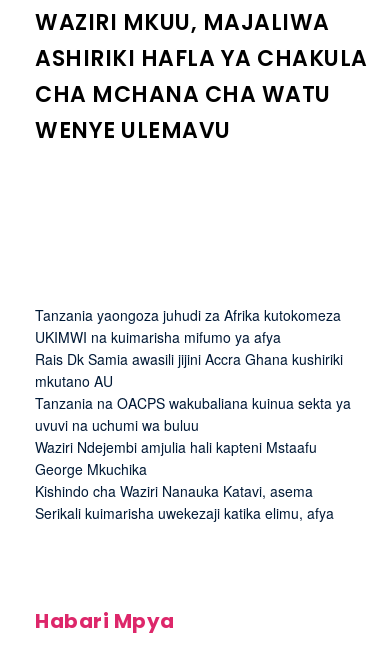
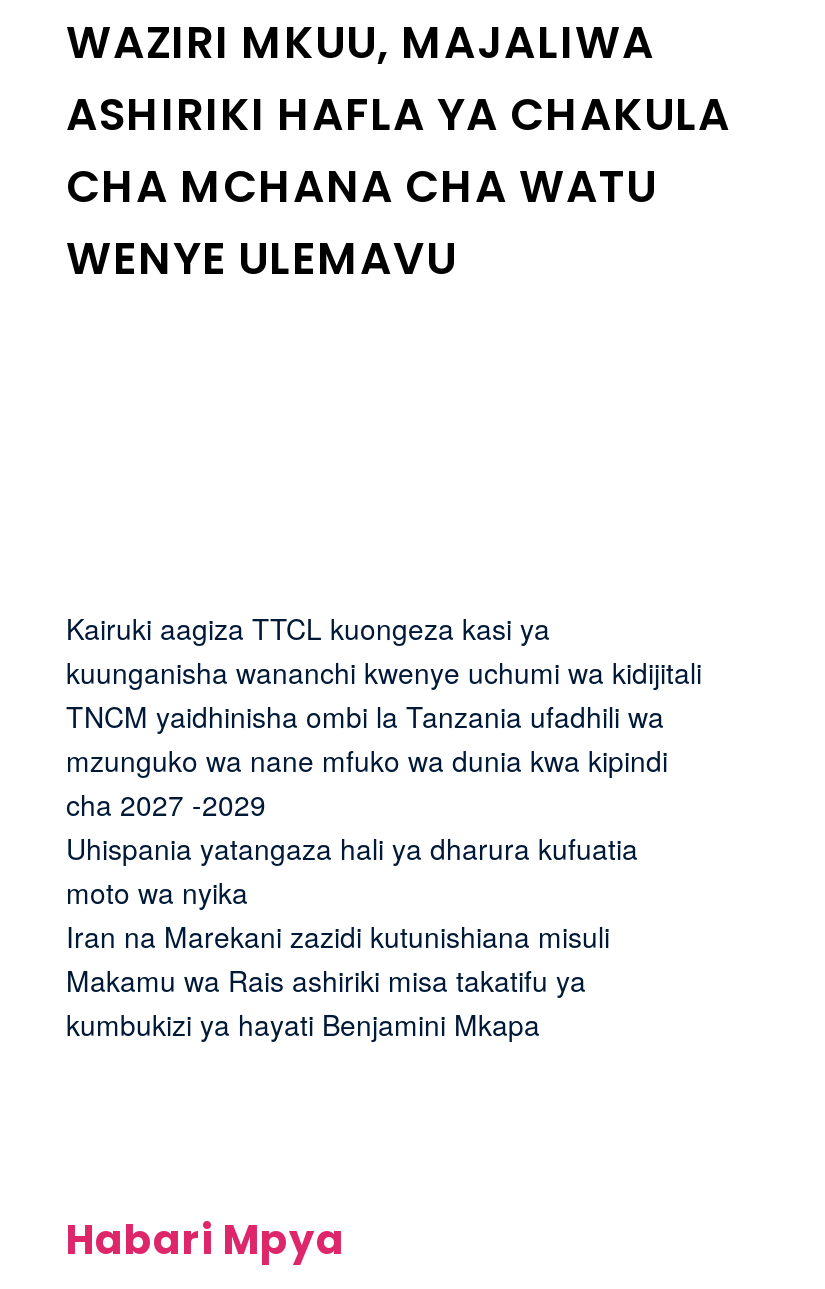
- Tanzania yaongoza juhudi za Afrika kutokomeza
- UKIMWI na kuimarisha mifumo ya afya
- Rais Dk Samia awasili jijini Accra Ghana kushiriki
- mkutano AU
- Tanzania na OACPS wakubaliana kuinua sekta ya
- uvuvi na uchumi wa buluu
- Waziri Ndejembi amjulia hali kapteni Mstaafu
- George Mkuchika
- Kishindo cha Waziri Nanauka Katavi, asema
- Serikali kuimarisha uwekezaji katika elimu, afya
+ Kairuki aagiza TTCL kuongeza kasi ya
+ kuunganisha wananchi kwenye uchumi wa kidijitali
+ TNCM yaidhinisha ombi la Tanzania ufadhili wa
+ mzunguko wa nane mfuko wa dunia kwa kipindi
+ cha 2027 -2029
+ Uhispania yatangaza hali ya dharura kufuatia
+ moto wa nyika
+ Iran na Marekani zazidi kutunishiana misuli
+ Makamu wa Rais ashiriki misa takatifu ya
+ kumbukizi ya hayati Benjamini Mkapa
